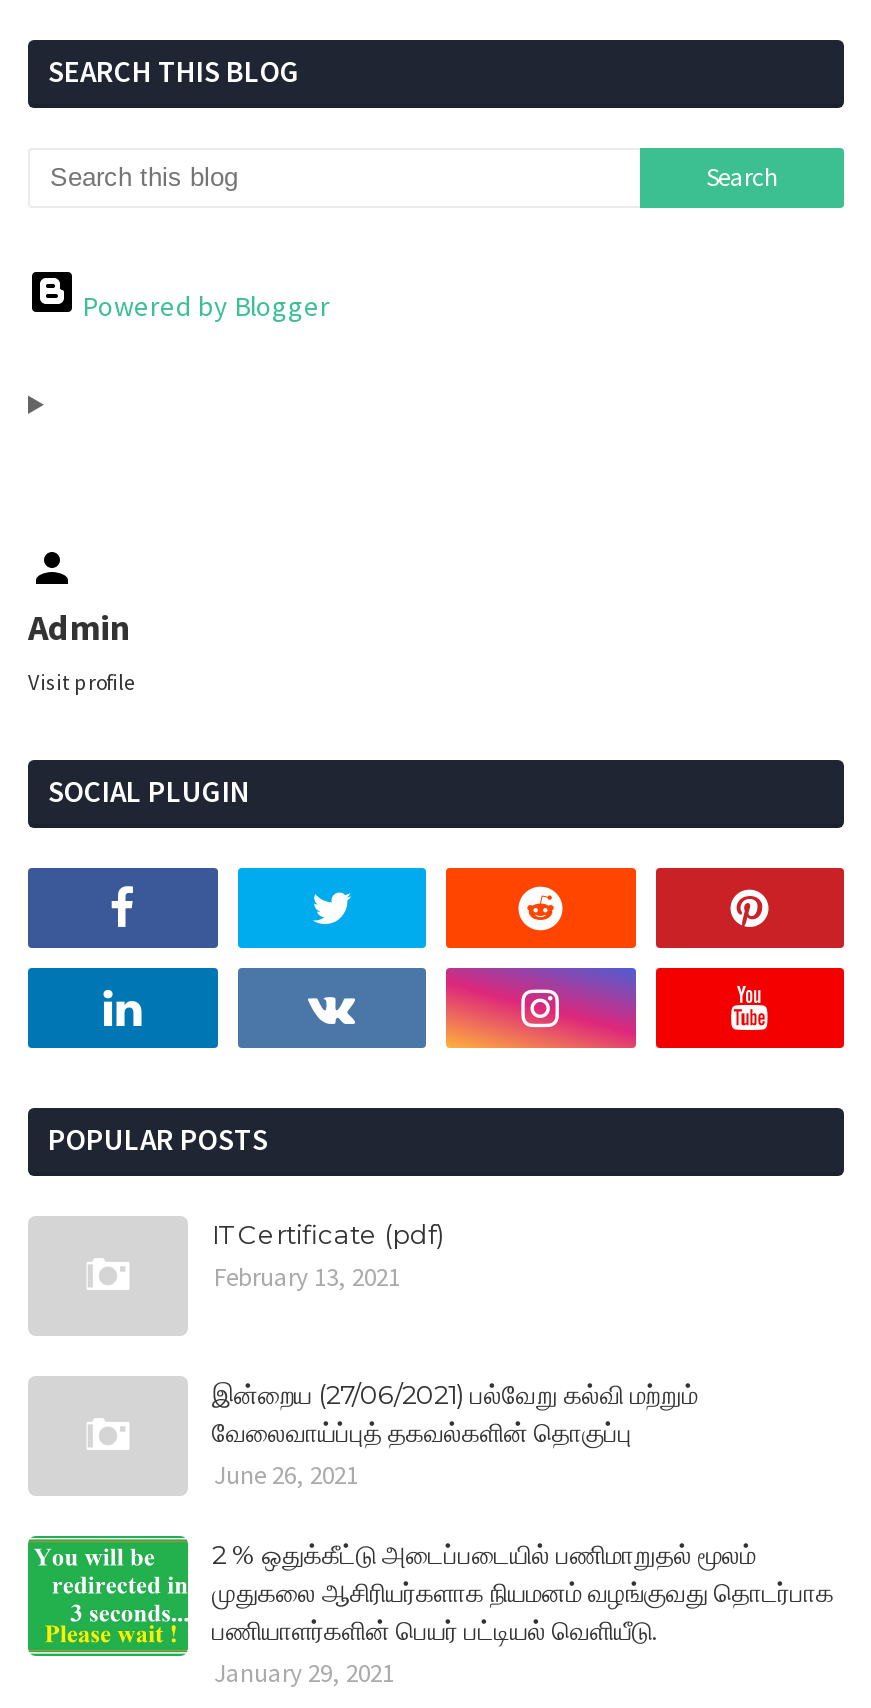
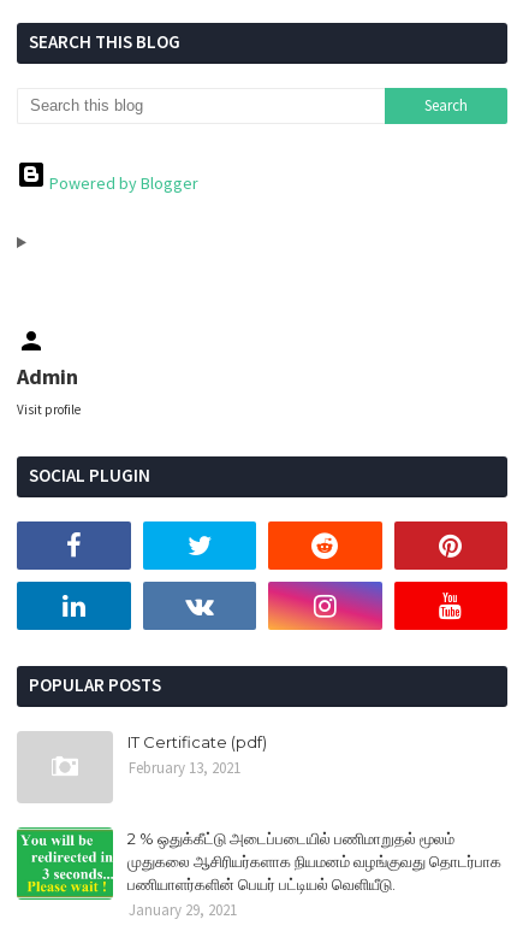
- இன்றைய (27/06/2021) பல்வேறு கல்வி மற்றும்
- வேலைவாய்ப்புத் தகவல்களின் தொகுப்பு
- June 26, 2021
